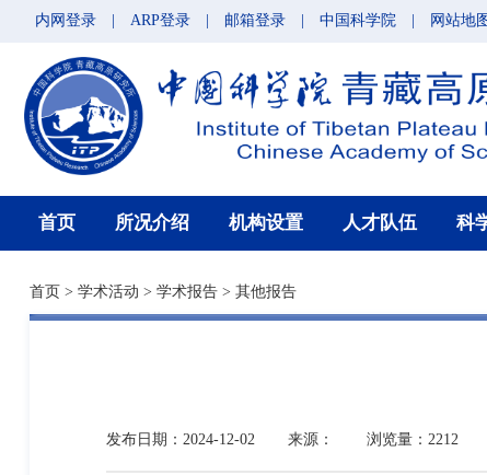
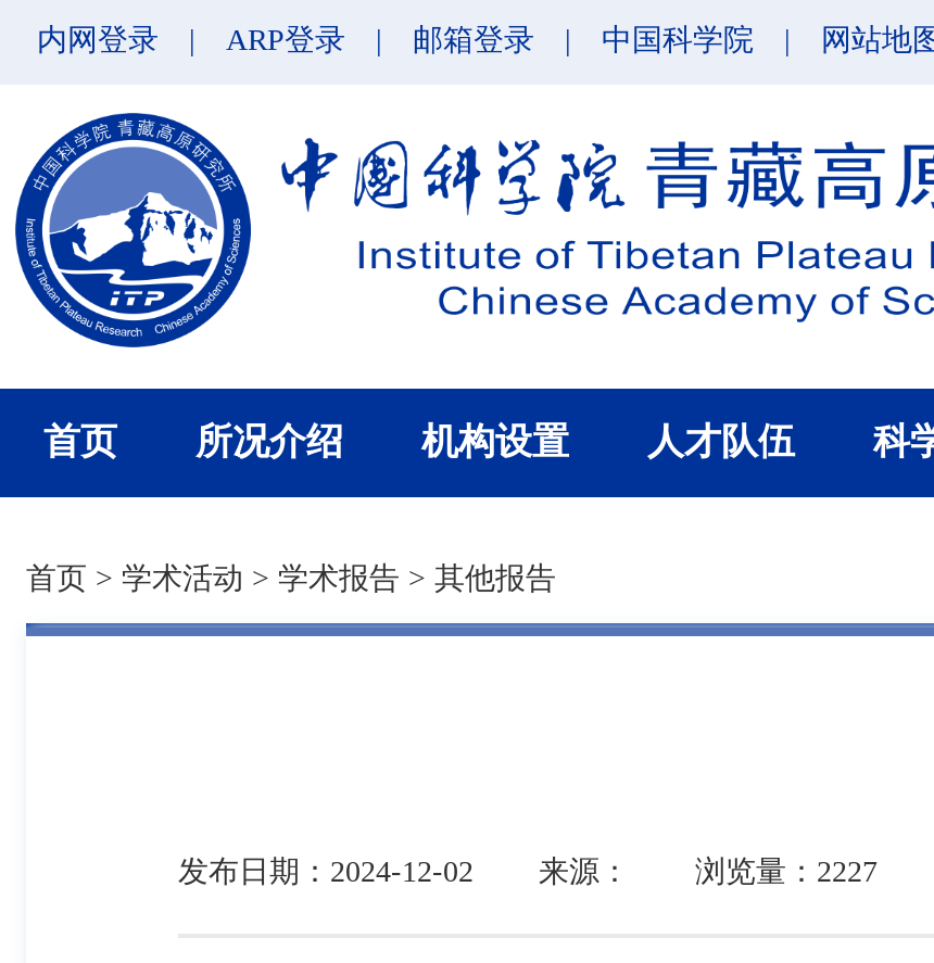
- 发布日期：2024-12-02 来源： 浏览量：2212
+ 发布日期：2024-12-02 来源： 浏览量：2227
